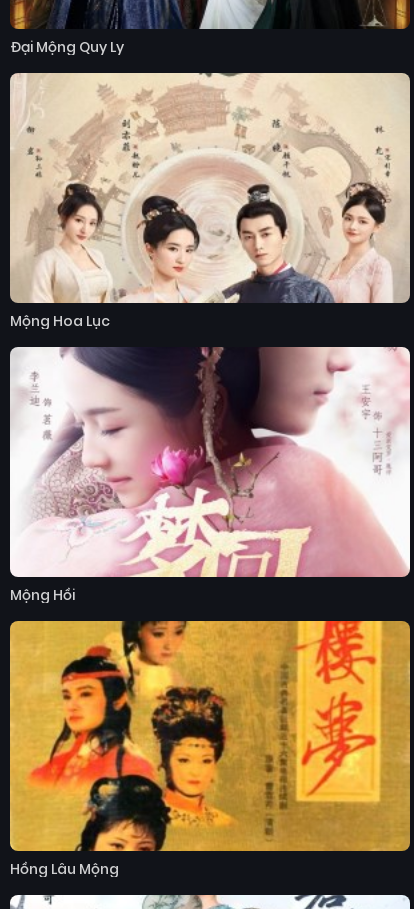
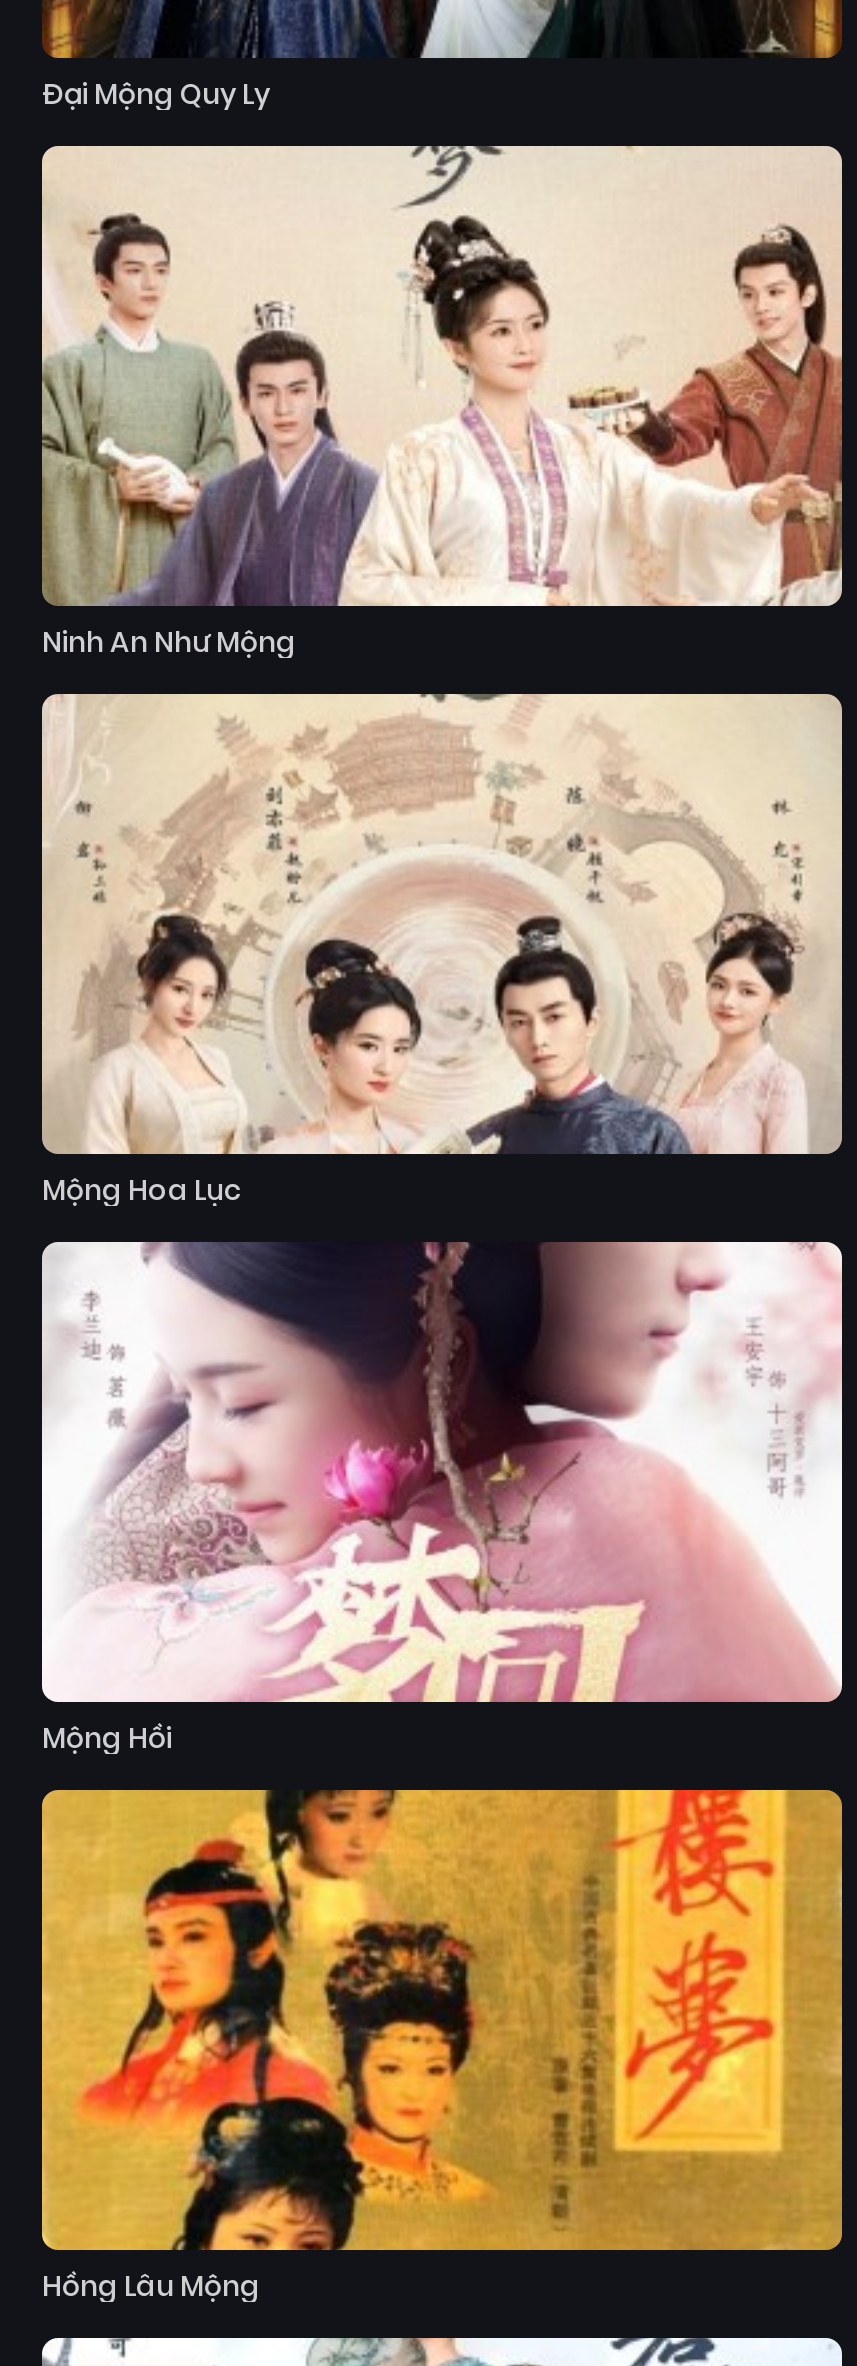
+ [image]
+ Ninh An Như Mộng
